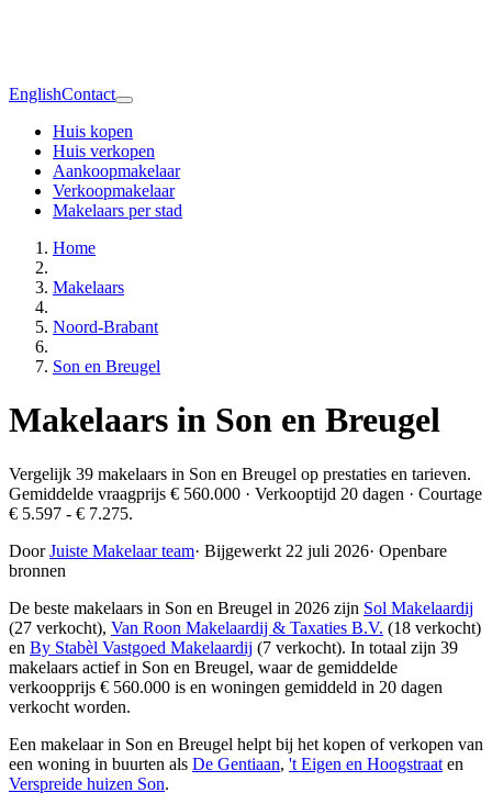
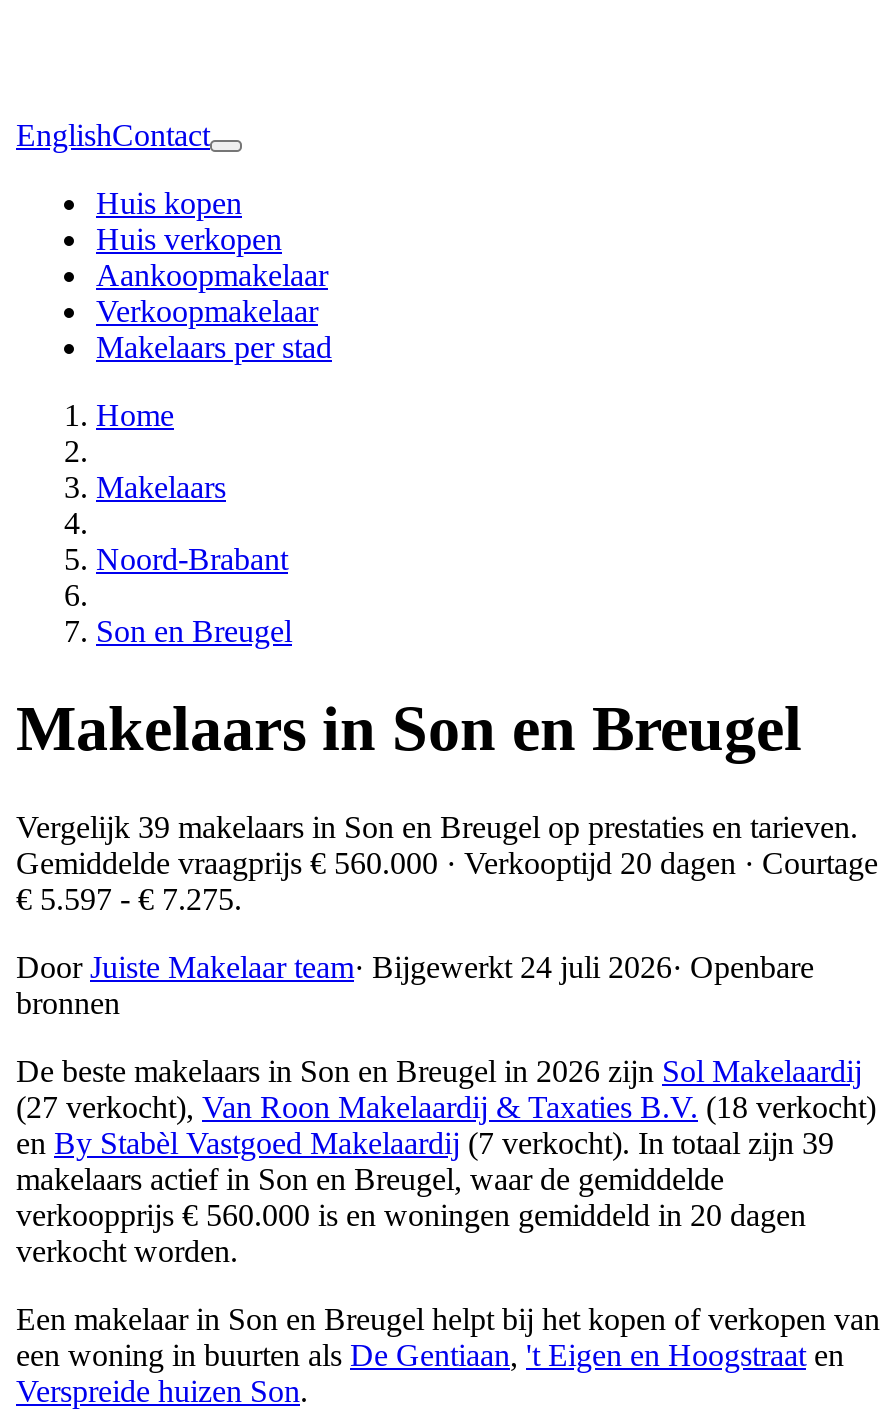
- Door Juiste Makelaar team · Bijgewerkt 22 juli 2026 · Openbare
+ Door Juiste Makelaar team · Bijgewerkt 24 juli 2026 · Openbare
